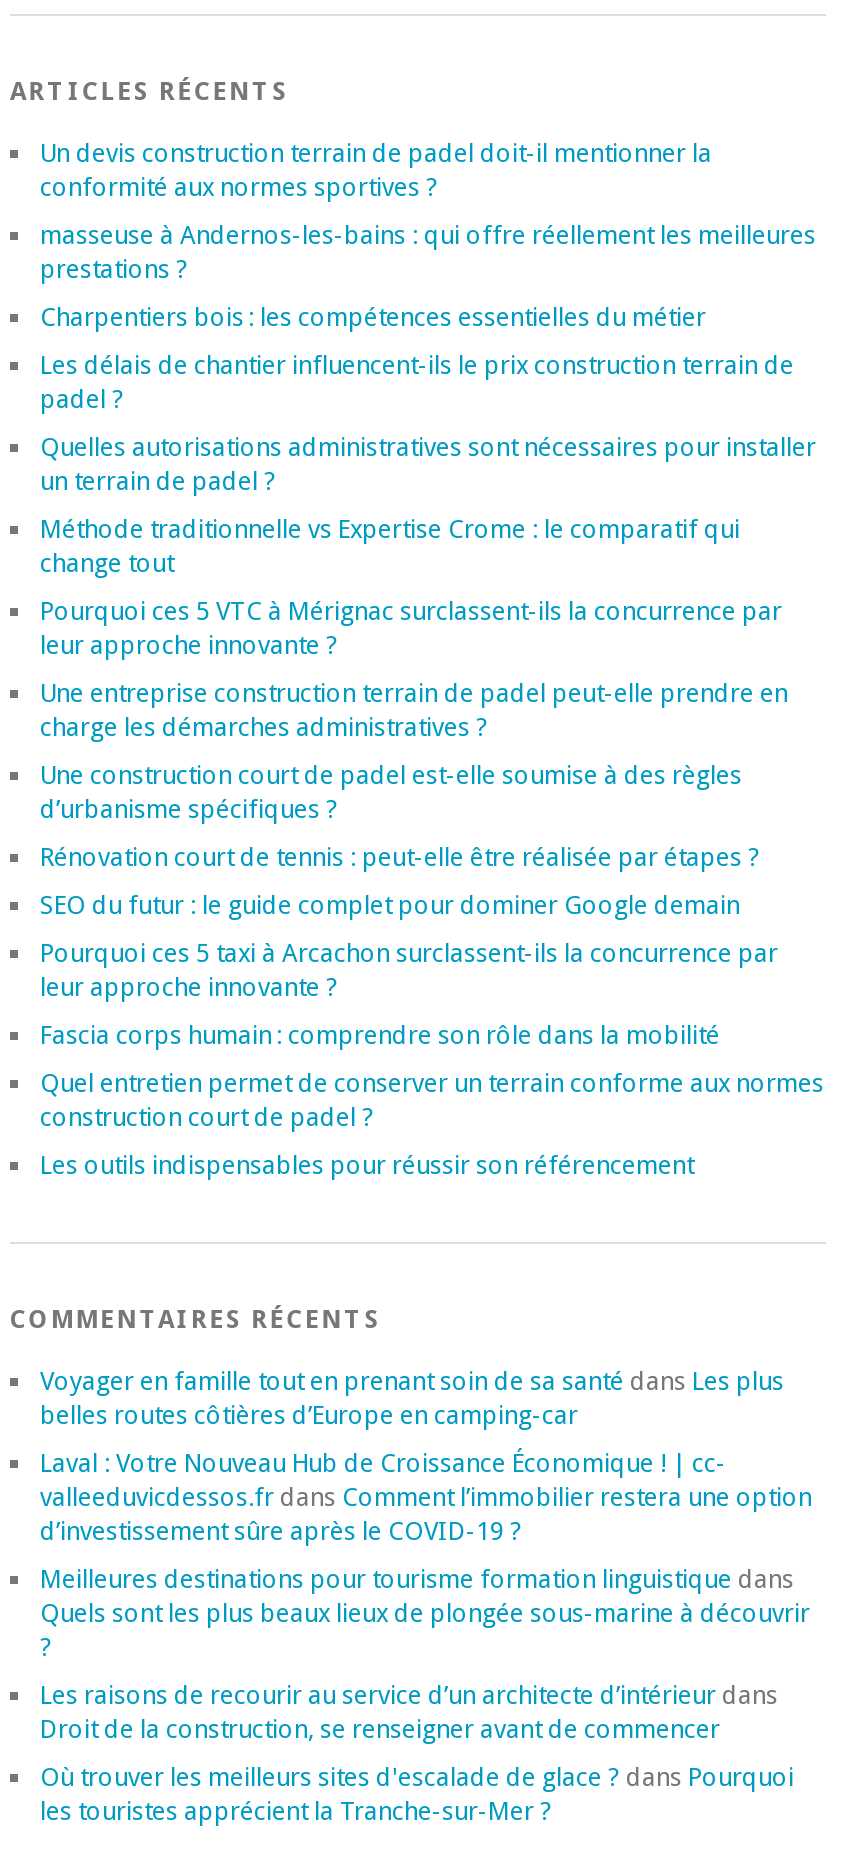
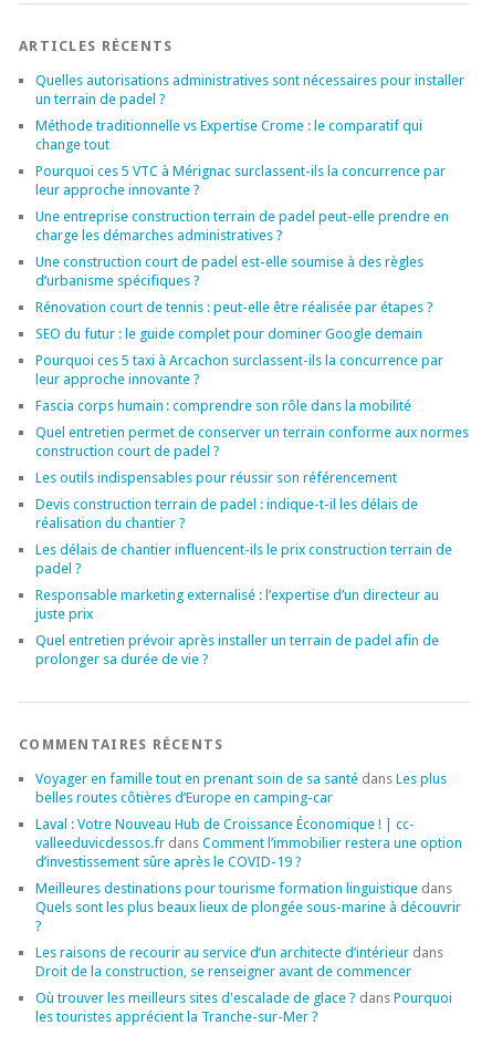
- Un devis construction terrain de padel doit-il mentionner la
- conformité aux normes sportives ?
- masseuse à Andernos-les-bains : qui offre réellement les meilleures
- prestations ?
- Charpentiers bois : les compétences essentielles du métier

moved down: Les délais de chantier influencent-ils le prix construction terrain de | padel ?

moved up: Quelles autorisations administratives sont nécessaires pour installer | un terrain de padel ? | Méthode traditionnelle vs Expertise Crome : le comparatif qui | ... | construction court de padel ? | Les outils indispensables pour réussir son référencement

+ Devis construction terrain de padel : indique-t-il les délais de
+ réalisation du chantier ?
+ Responsable marketing externalisé : l’expertise d’un directeur au
+ juste prix
+ Quel entretien prévoir après installer un terrain de padel afin de
+ prolonger sa durée de vie ?
